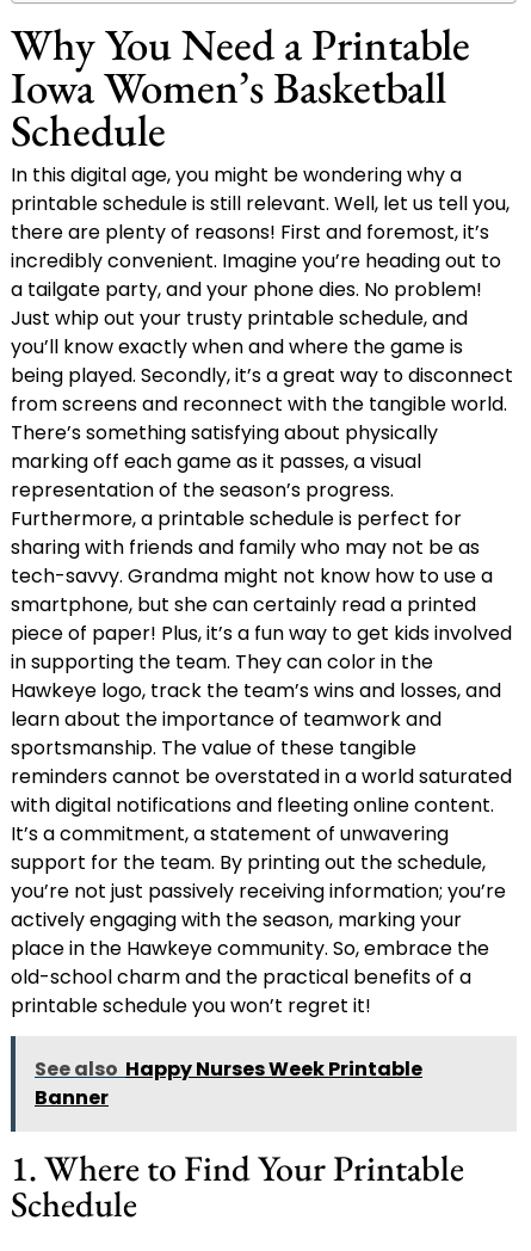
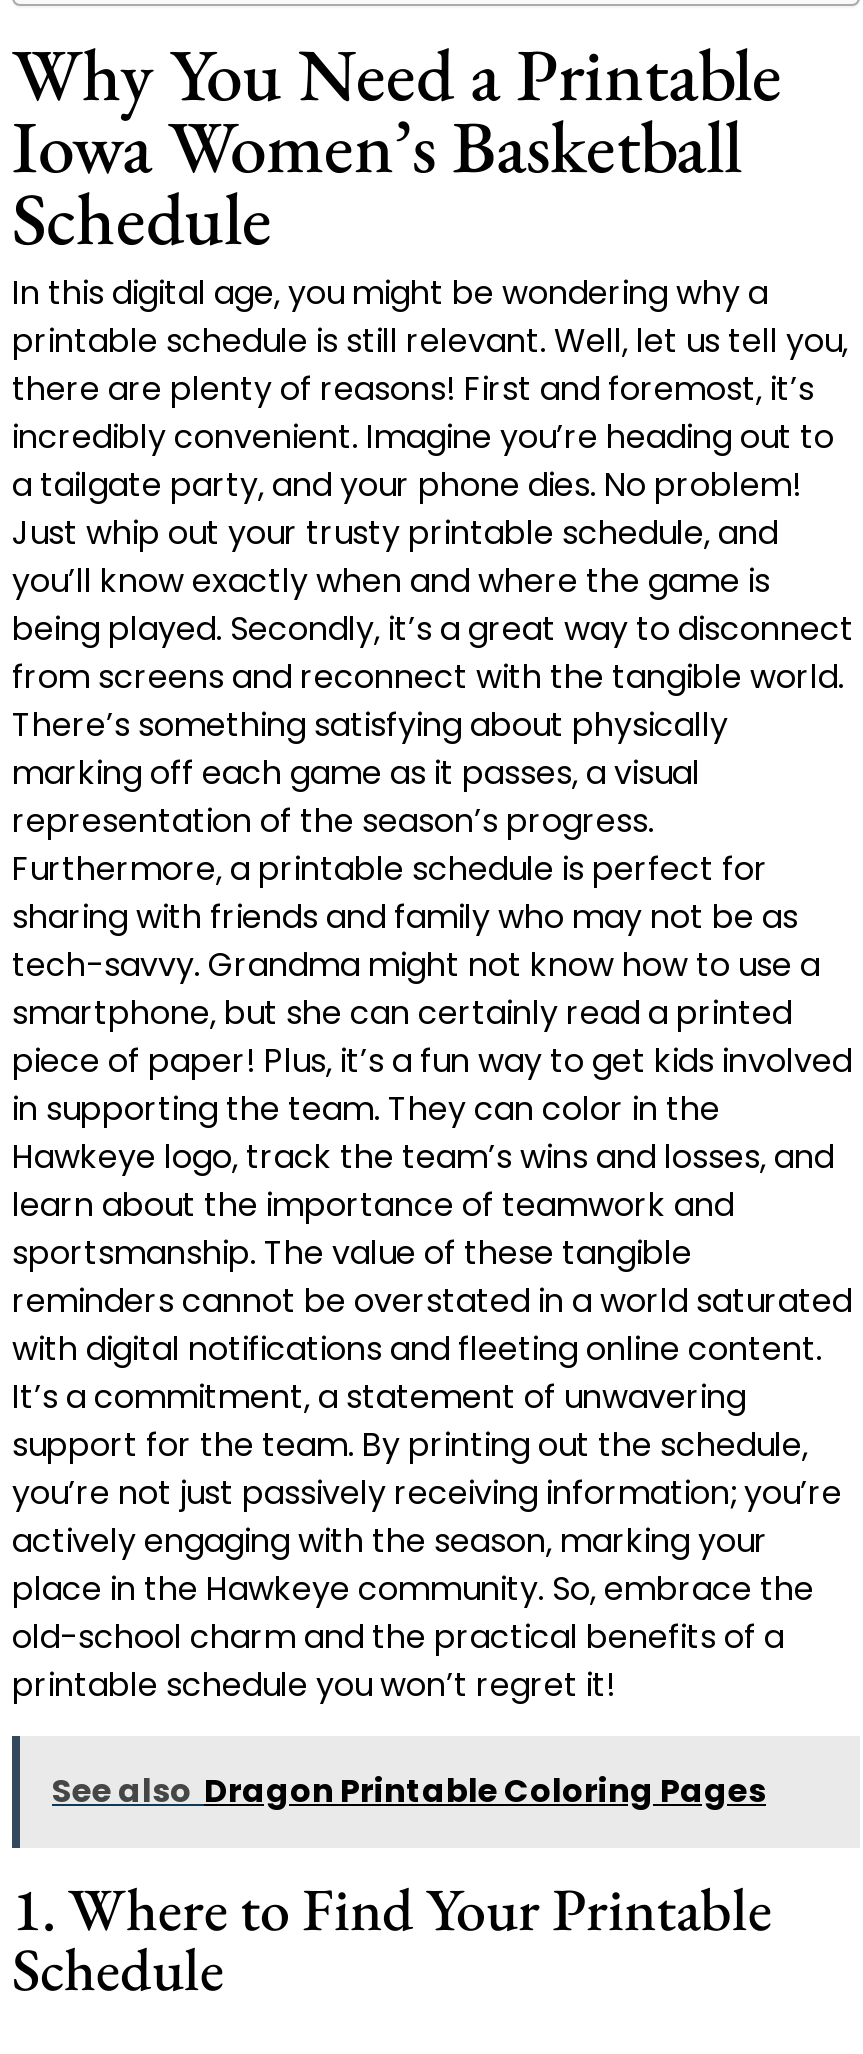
- See also Happy Nurses Week Printable
- Banner
+ See also Dragon Printable Coloring Pages
